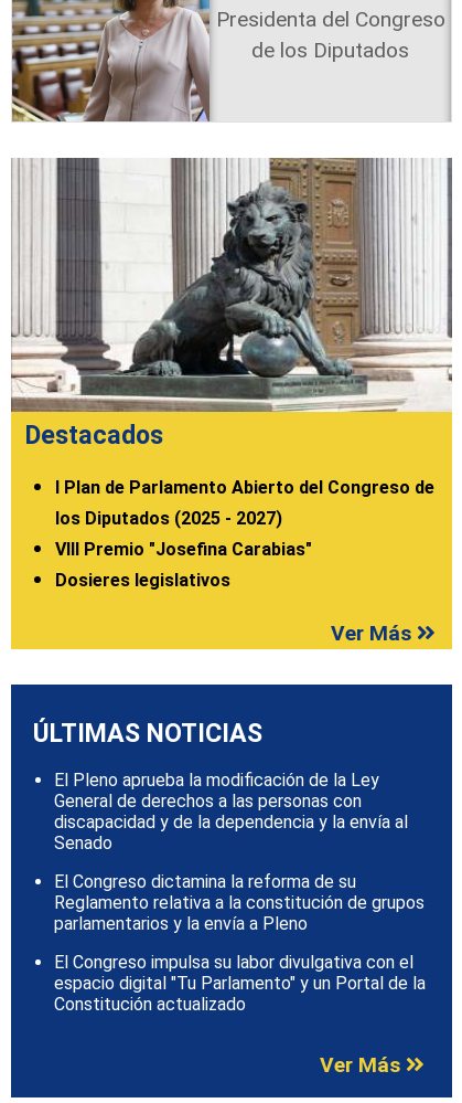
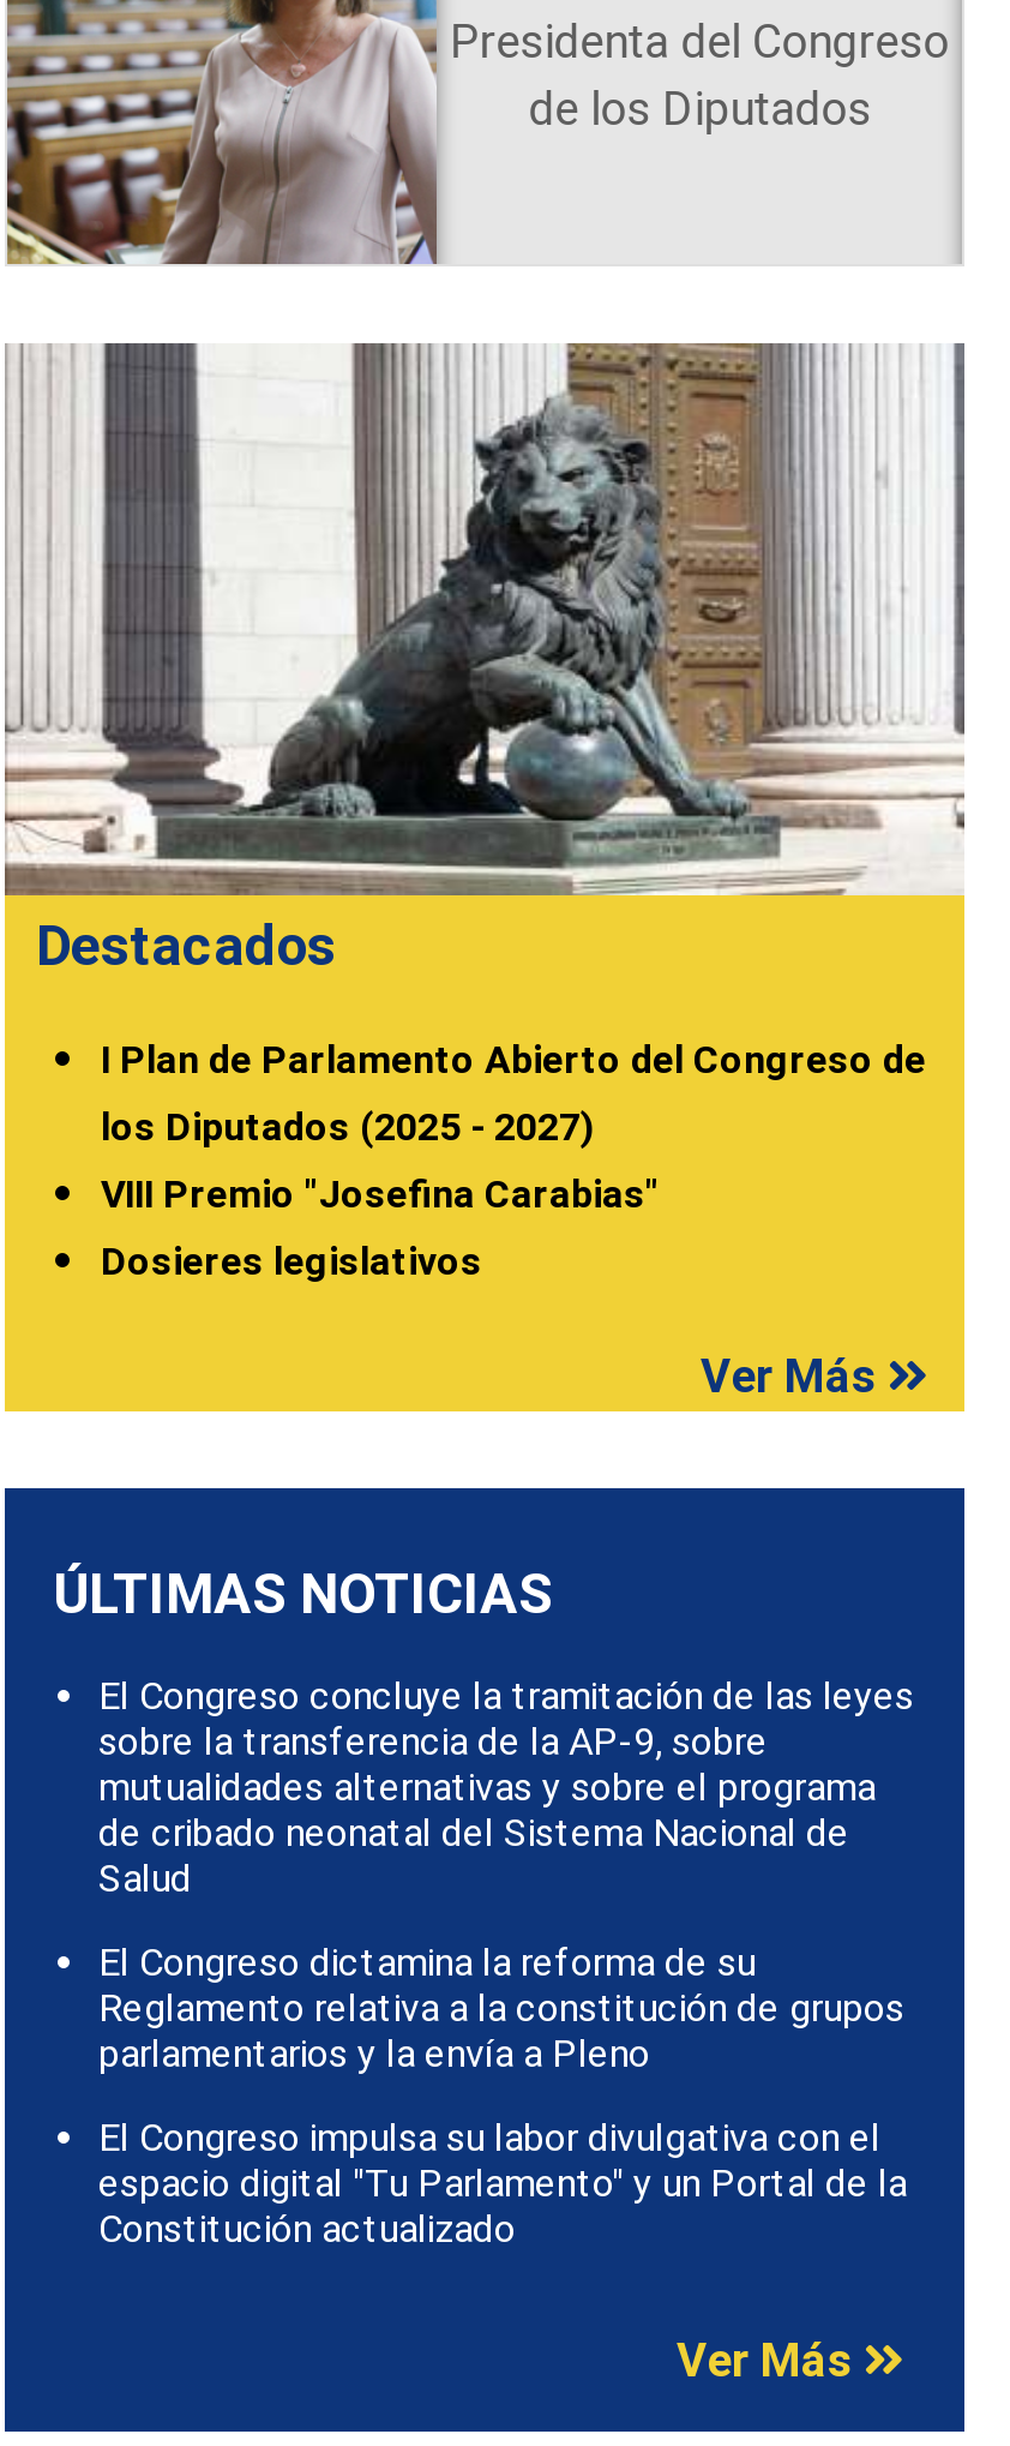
- El Pleno aprueba la modificación de la Ley
- General de derechos a las personas con
- discapacidad y de la dependencia y la envía al
- Senado
+ El Congreso concluye la tramitación de las leyes
+ sobre la transferencia de la AP-9, sobre
+ mutualidades alternativas y sobre el programa
+ de cribado neonatal del Sistema Nacional de
+ Salud
